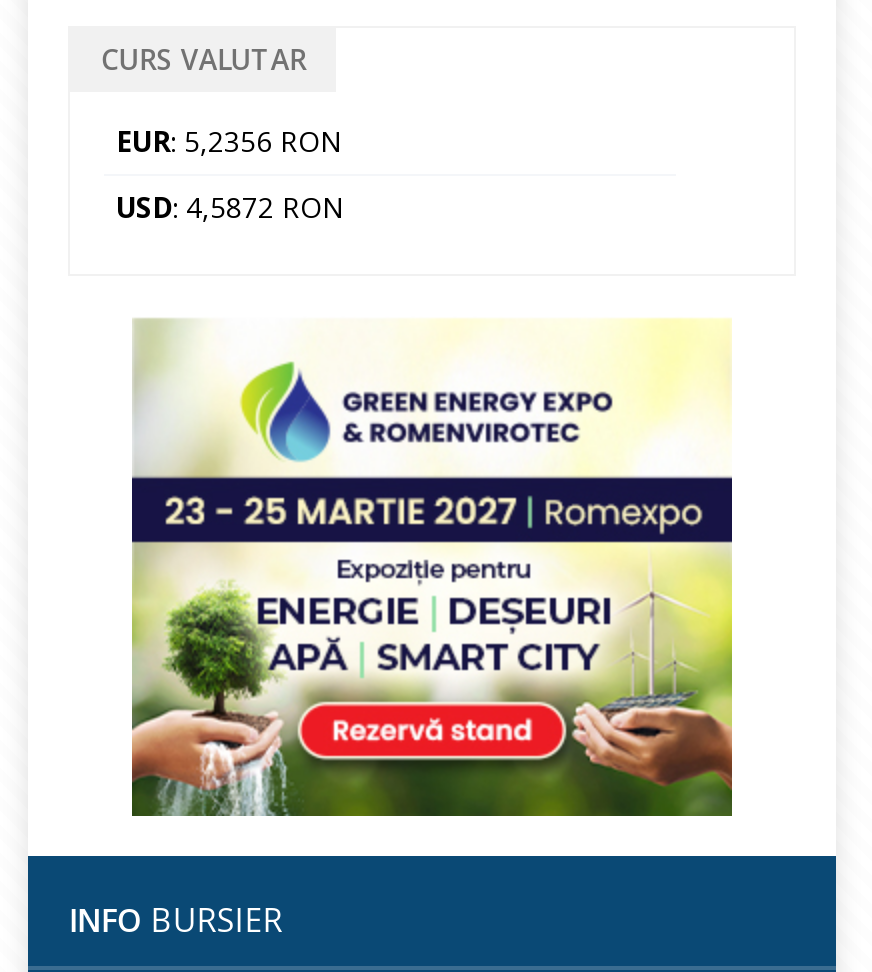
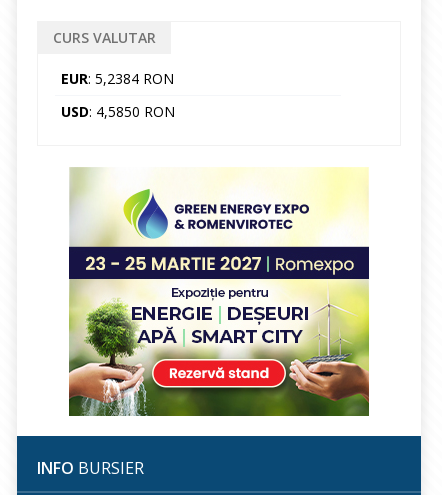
- EUR: 5,2356 RON
+ EUR: 5,2384 RON

- USD: 4,5872 RON
+ USD: 4,5850 RON
